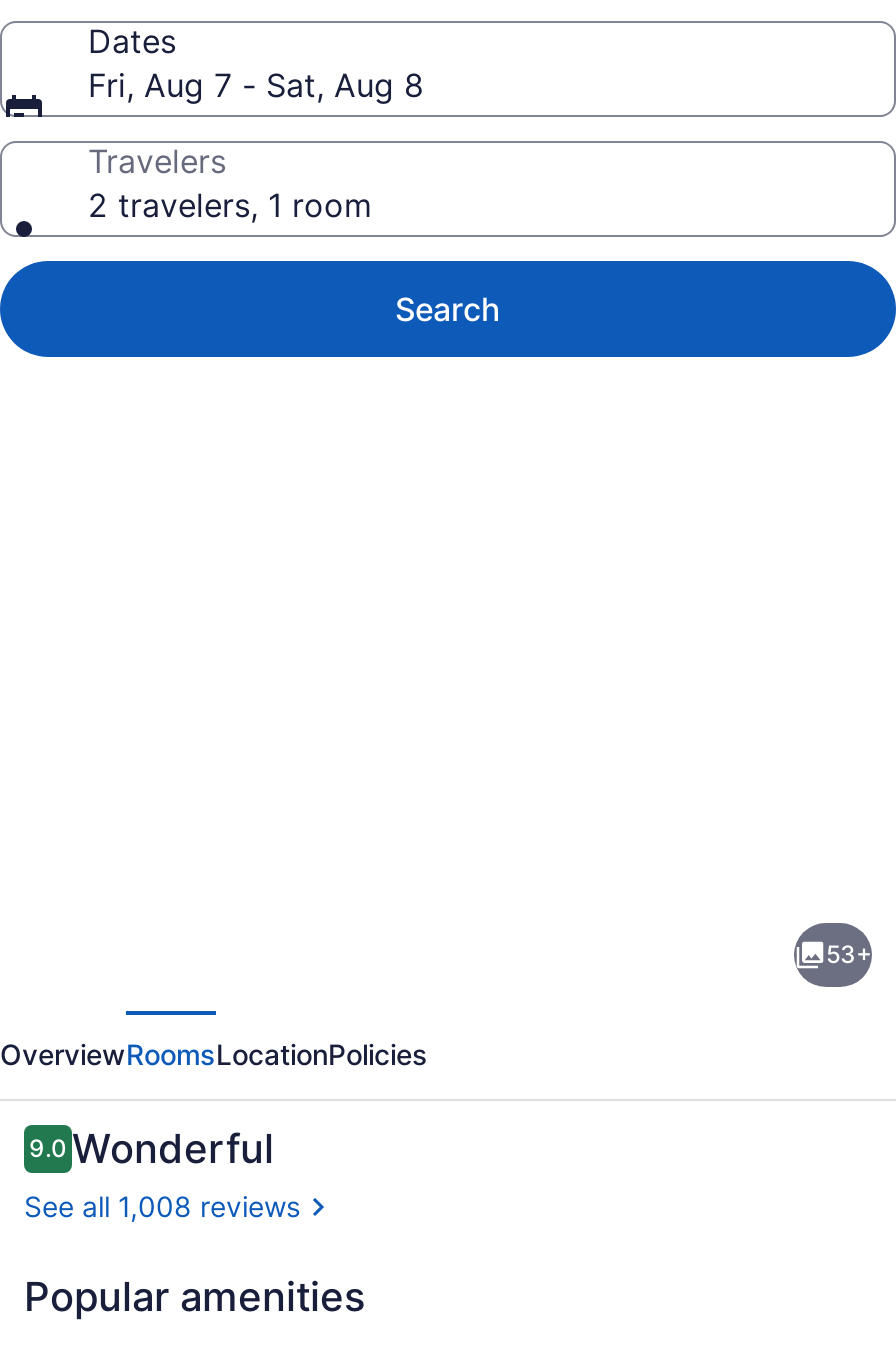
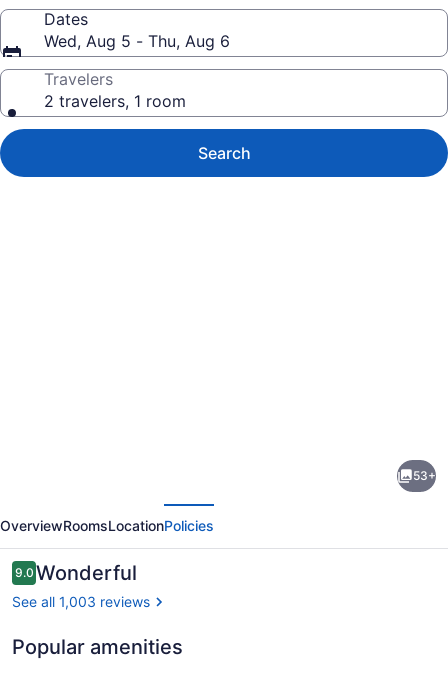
- Fri, Aug 7 - Sat, Aug 8
+ Wed, Aug 5 - Thu, Aug 6

- See all 1,008 reviews
+ See all 1,003 reviews
